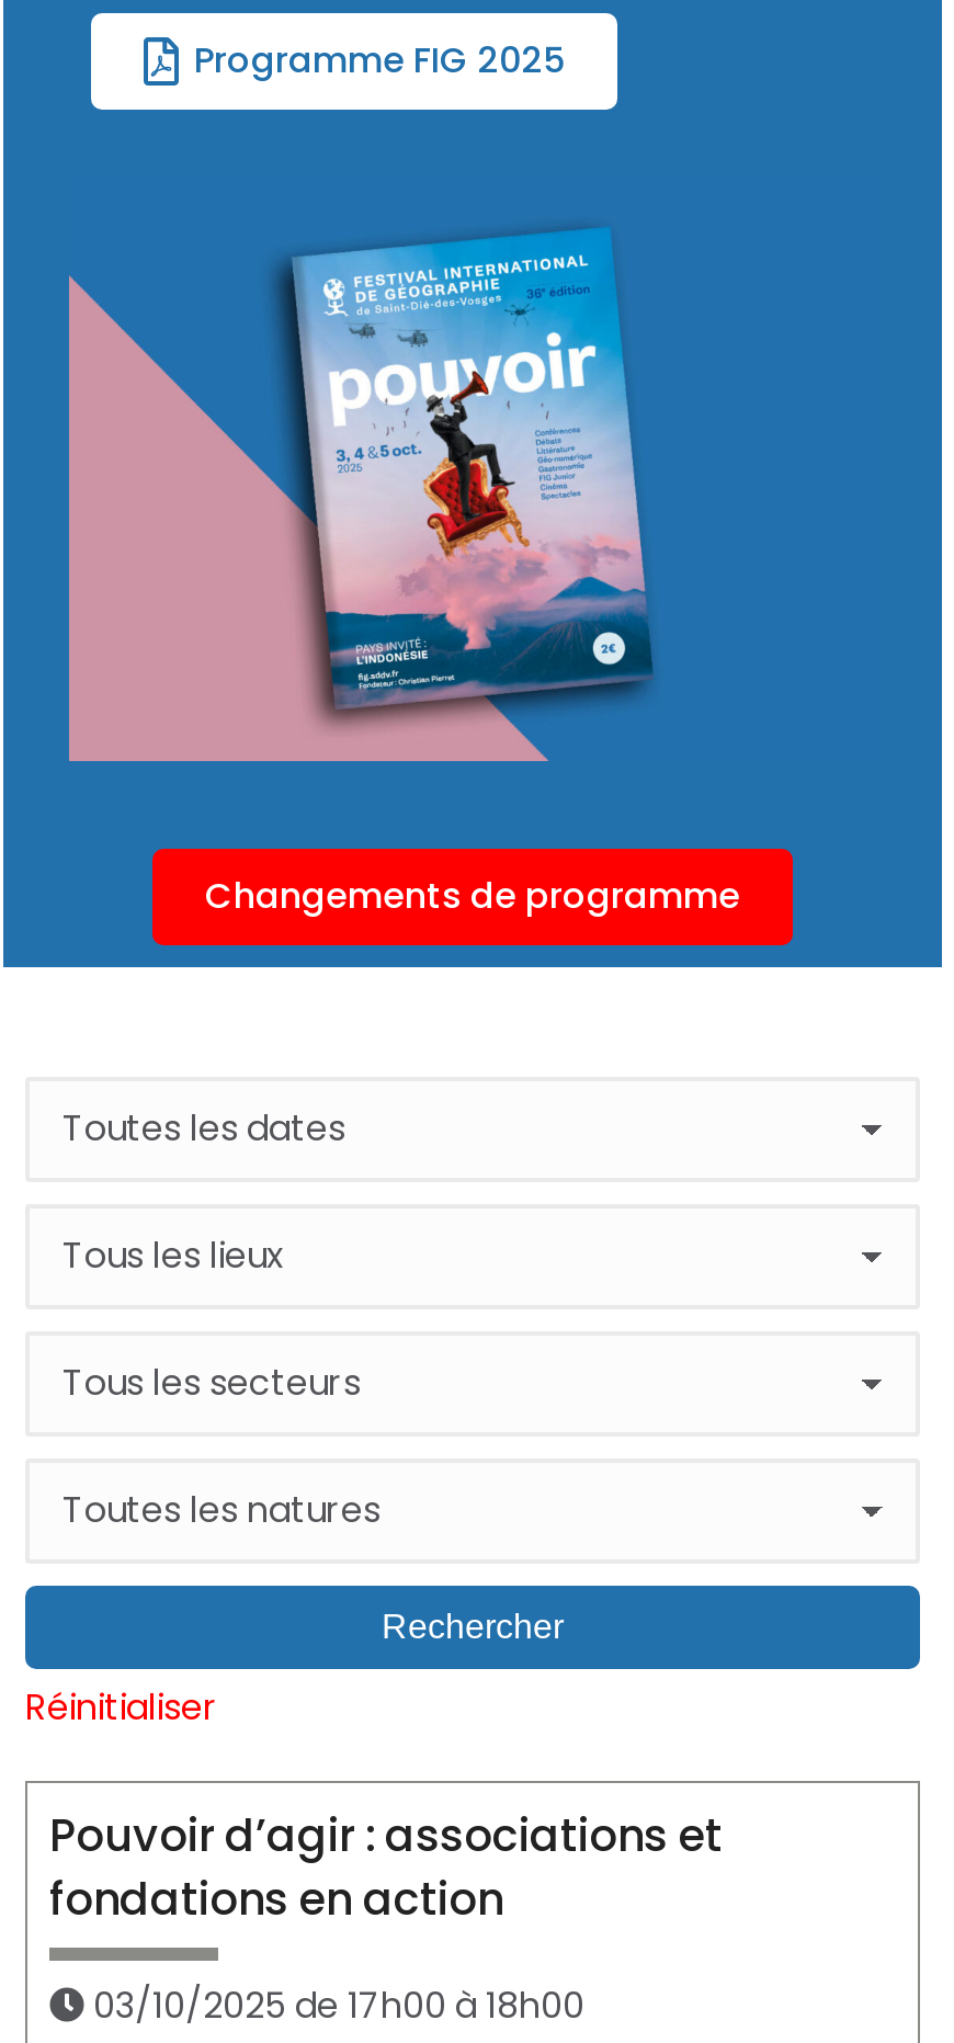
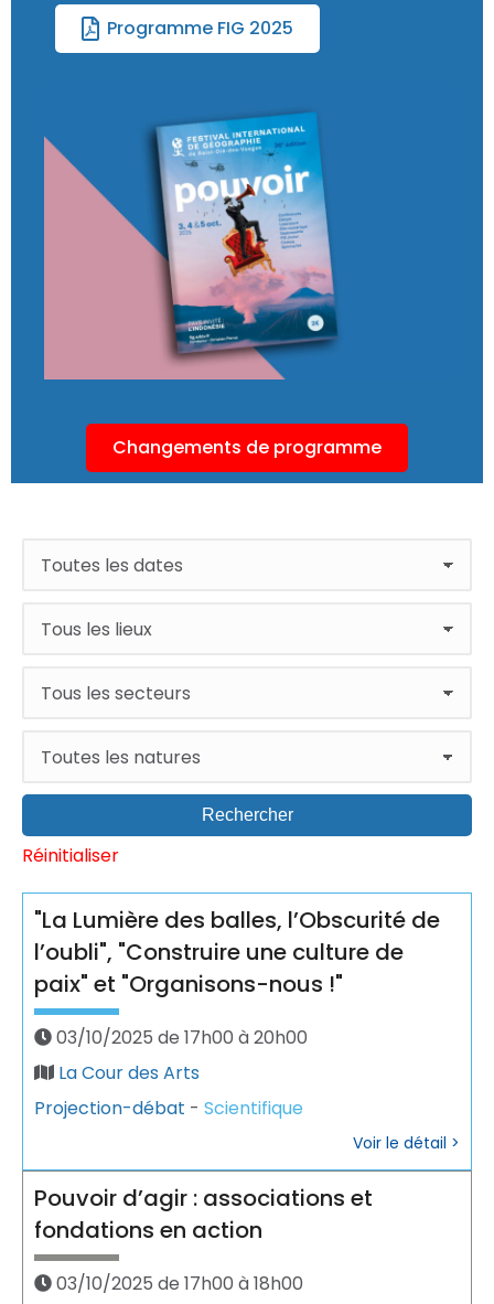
+ [image]
+ "La Lumière des balles, l’Obscurité de
+ l’oubli", "Construire une culture de
+ paix" et "Organisons-nous !"
+ 03/10/2025 de 17h00 à 20h00
+ La Cour des Arts
+ Projection-débat - Scientifique
+ Voir le détail >
